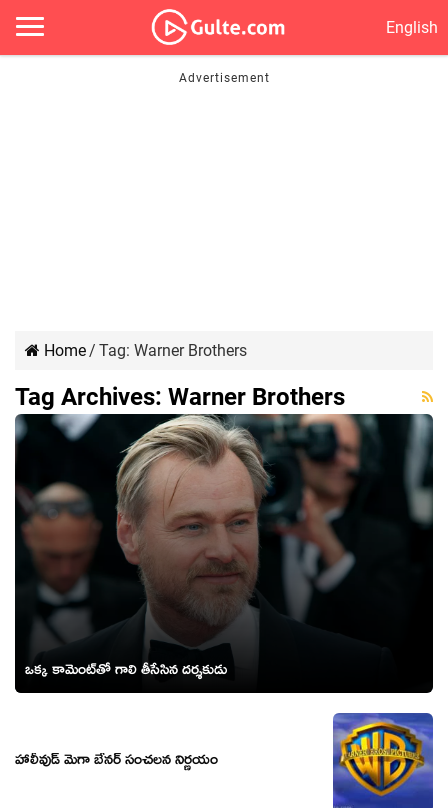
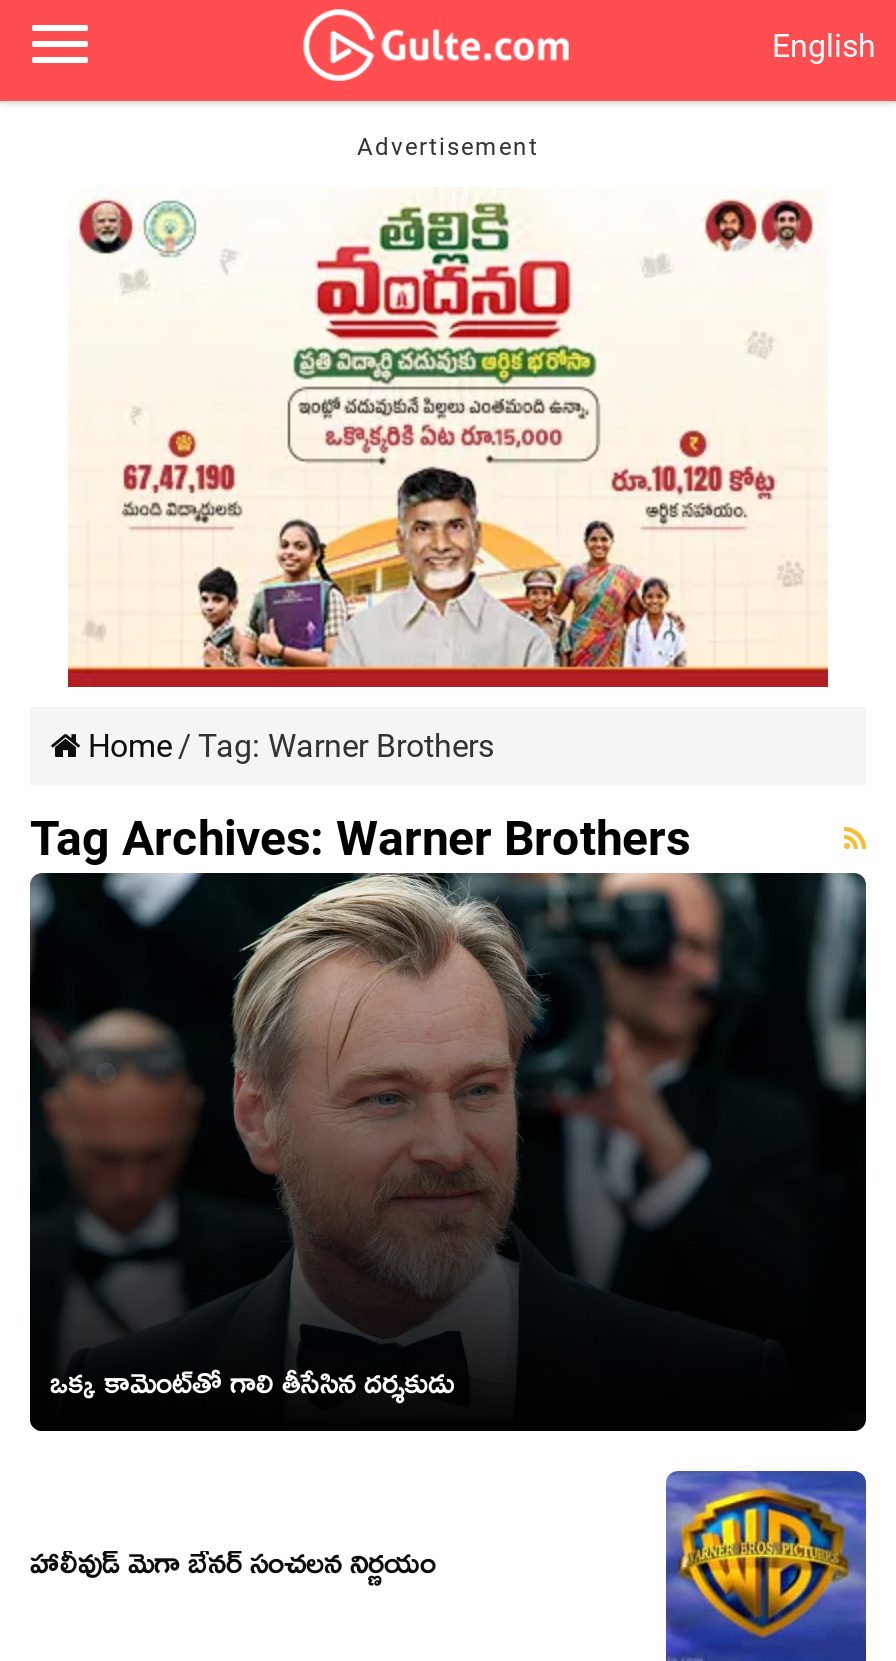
+ [image]
